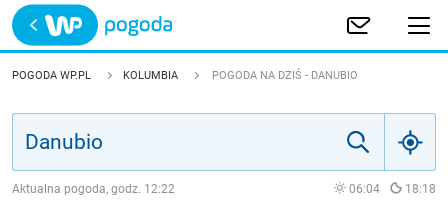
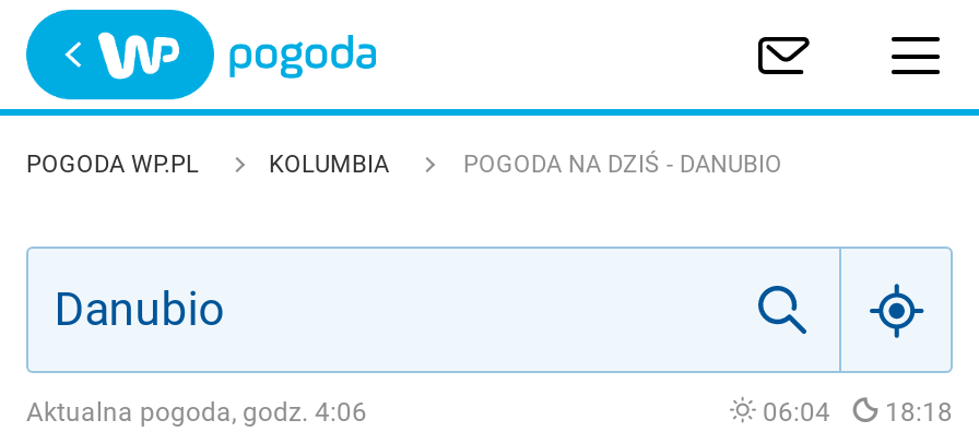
- Aktualna pogoda, godz. 12:22
+ Aktualna pogoda, godz. 4:06
